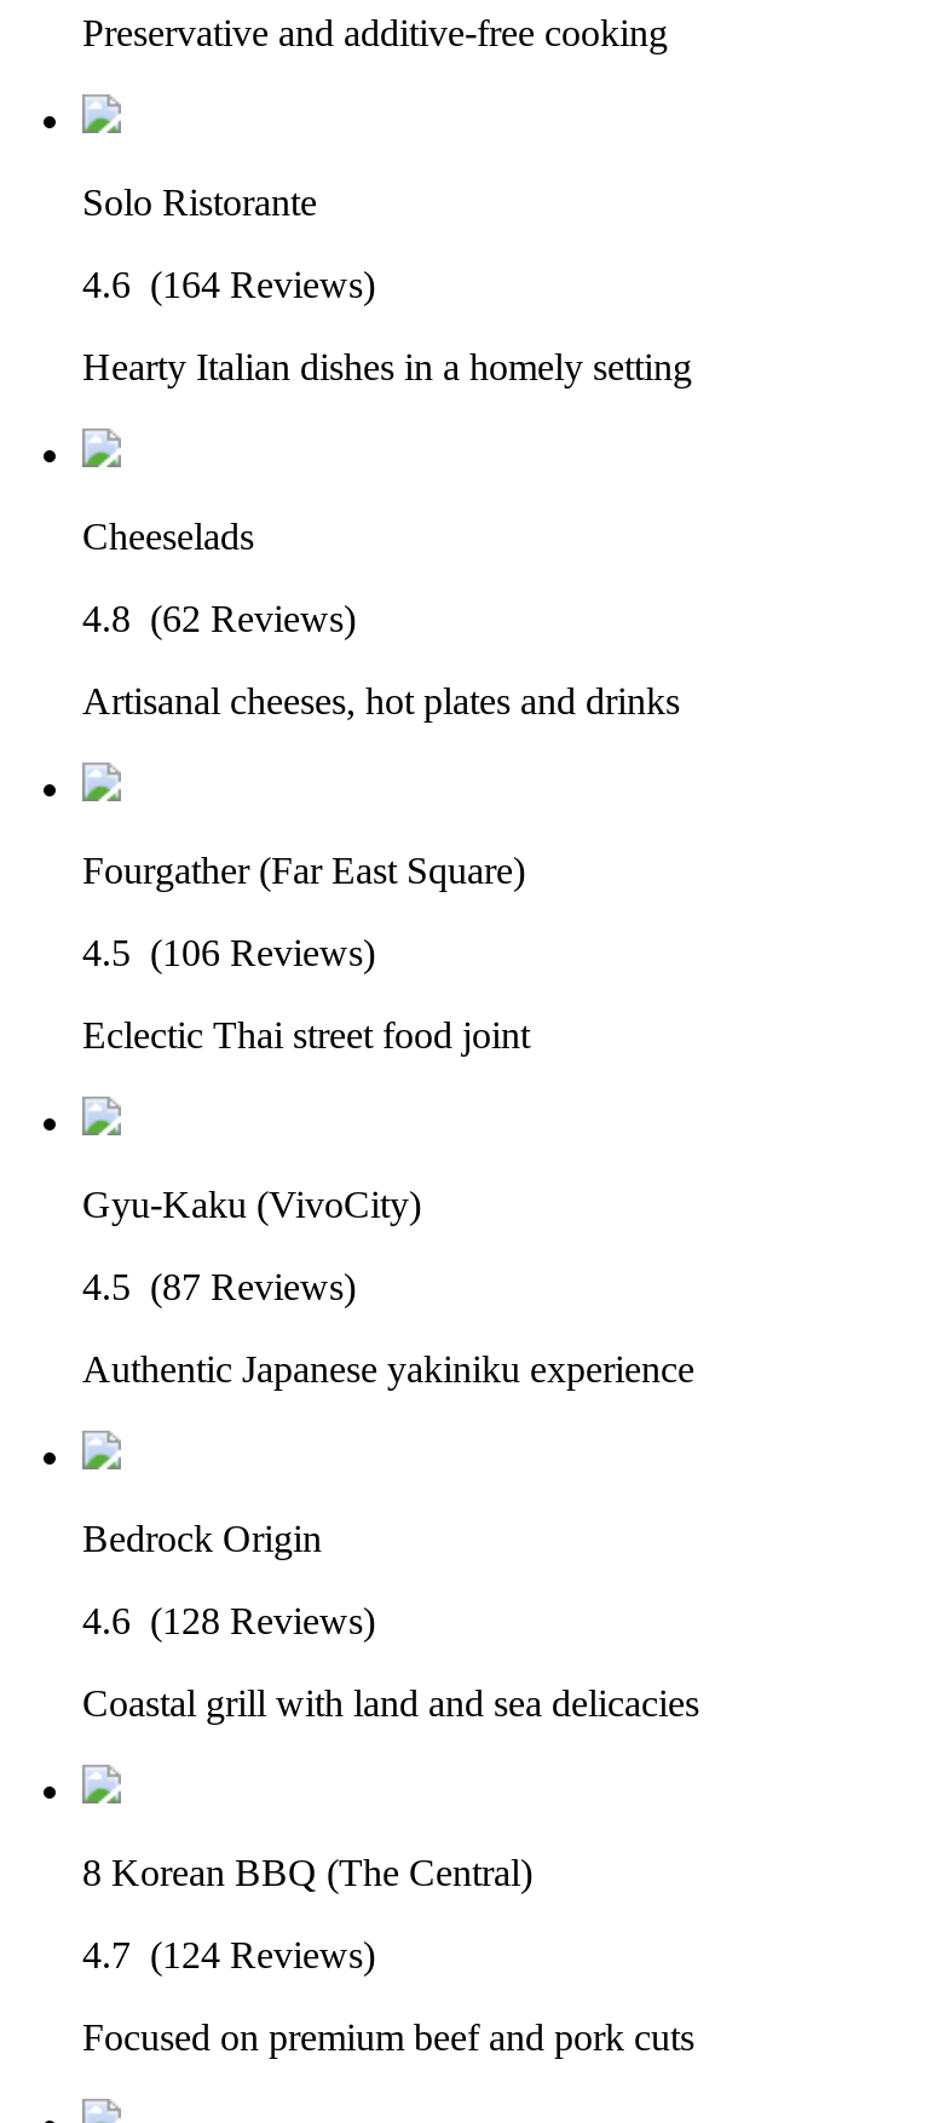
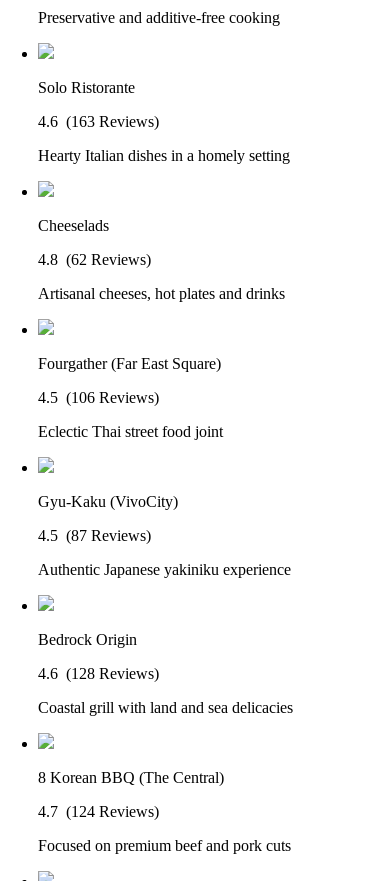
- 4.6 (164 Reviews)
+ 4.6 (163 Reviews)
